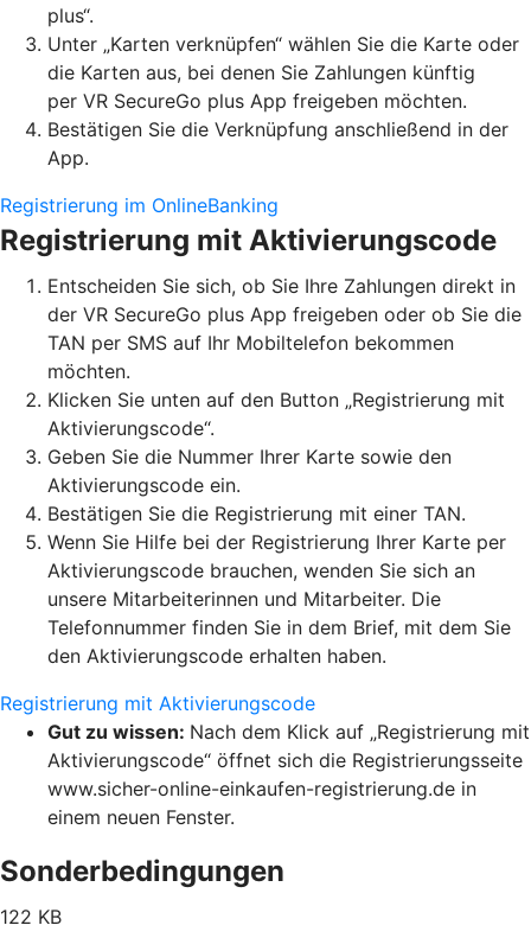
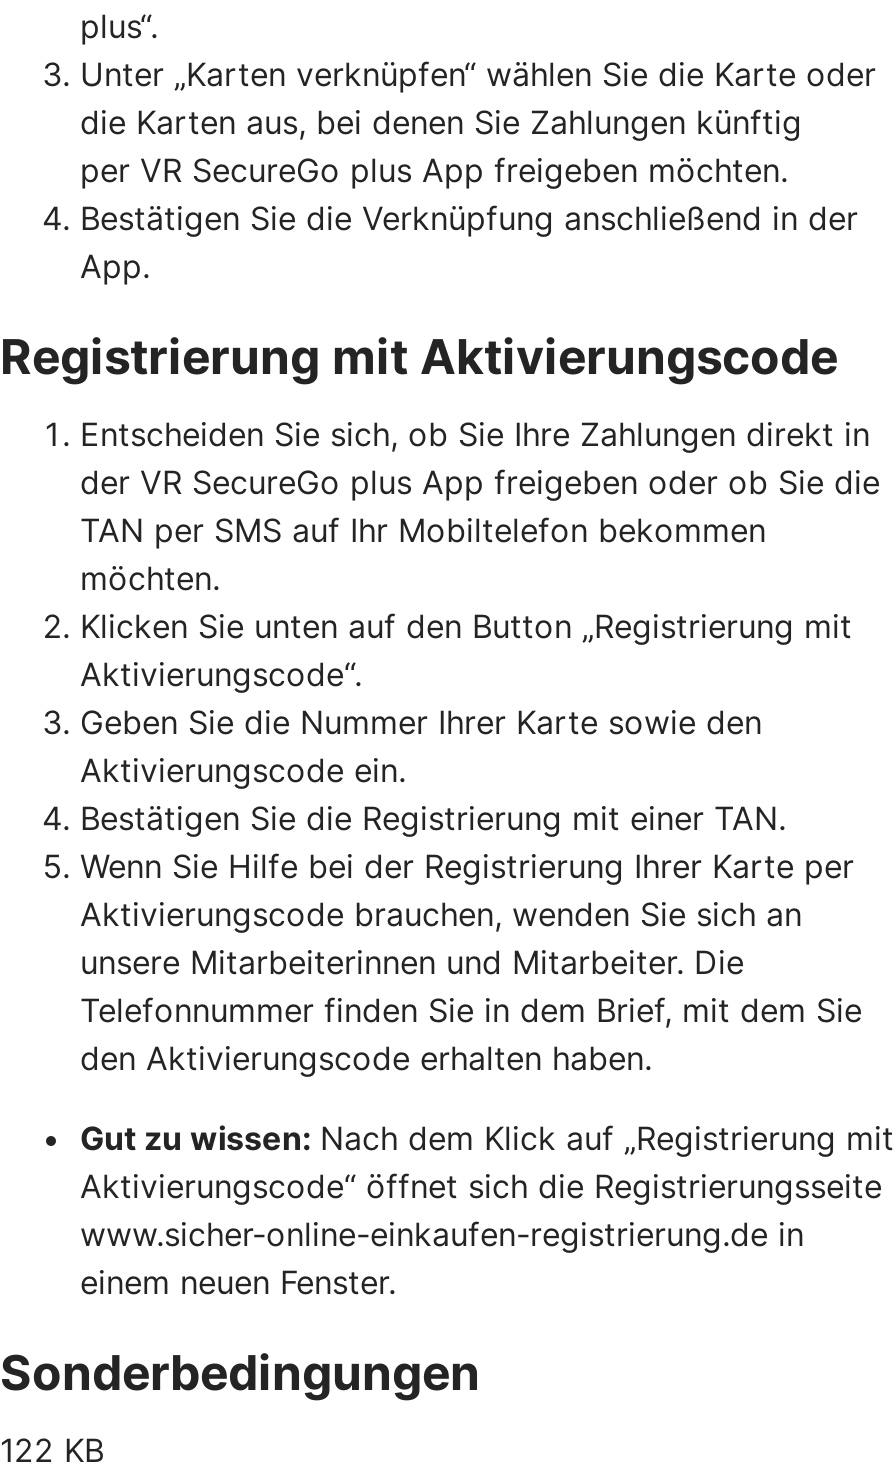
- Registrierung im OnlineBanking

- Registrierung mit Aktivierungscode
